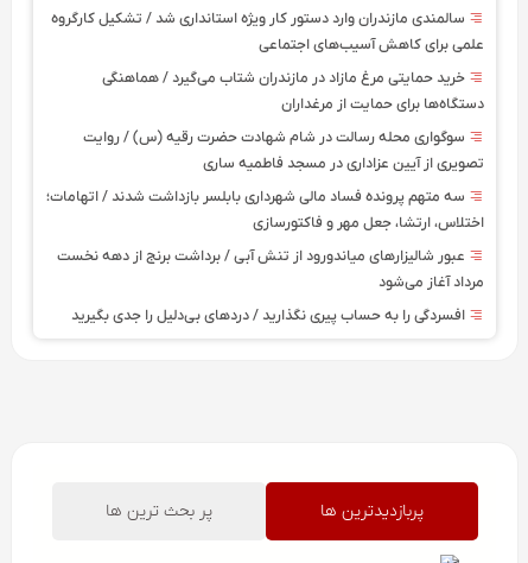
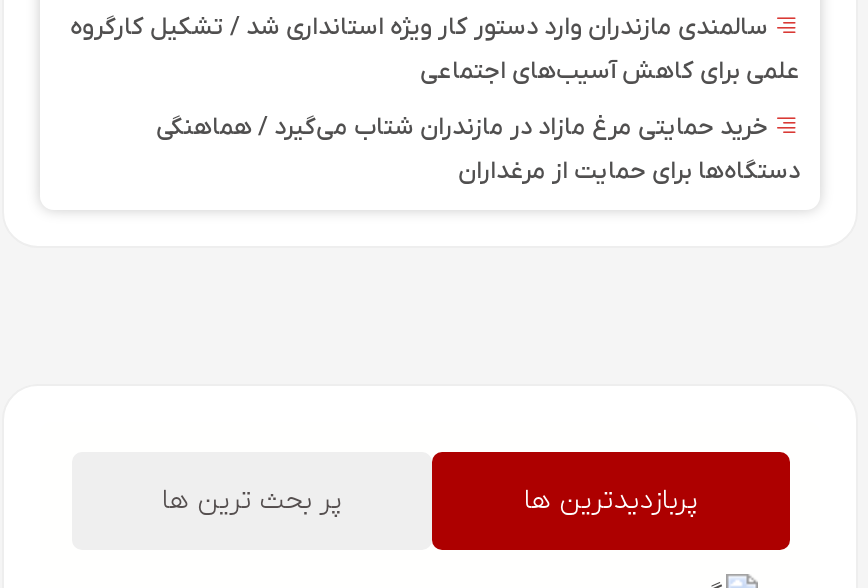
- سوگواری محله رسالت در شام شهادت حضرت رقیه (س) / روایت
- تصویری از آیین عزاداری در مسجد فاطمیه ساری
- سه متهم پرونده فساد مالی شهرداری بابلسر بازداشت شدند / اتهامات؛
- اختلاس، ارتشا، جعل مهر و فاکتورسازی
- عبور شالیزارهای میاندورود از تنش آبی / برداشت برنج از دهه نخست
- مرداد آغاز می‌شود
- افسردگی را به حساب پیری نگذارید / دردهای بی‌دلیل را جدی بگیرید
